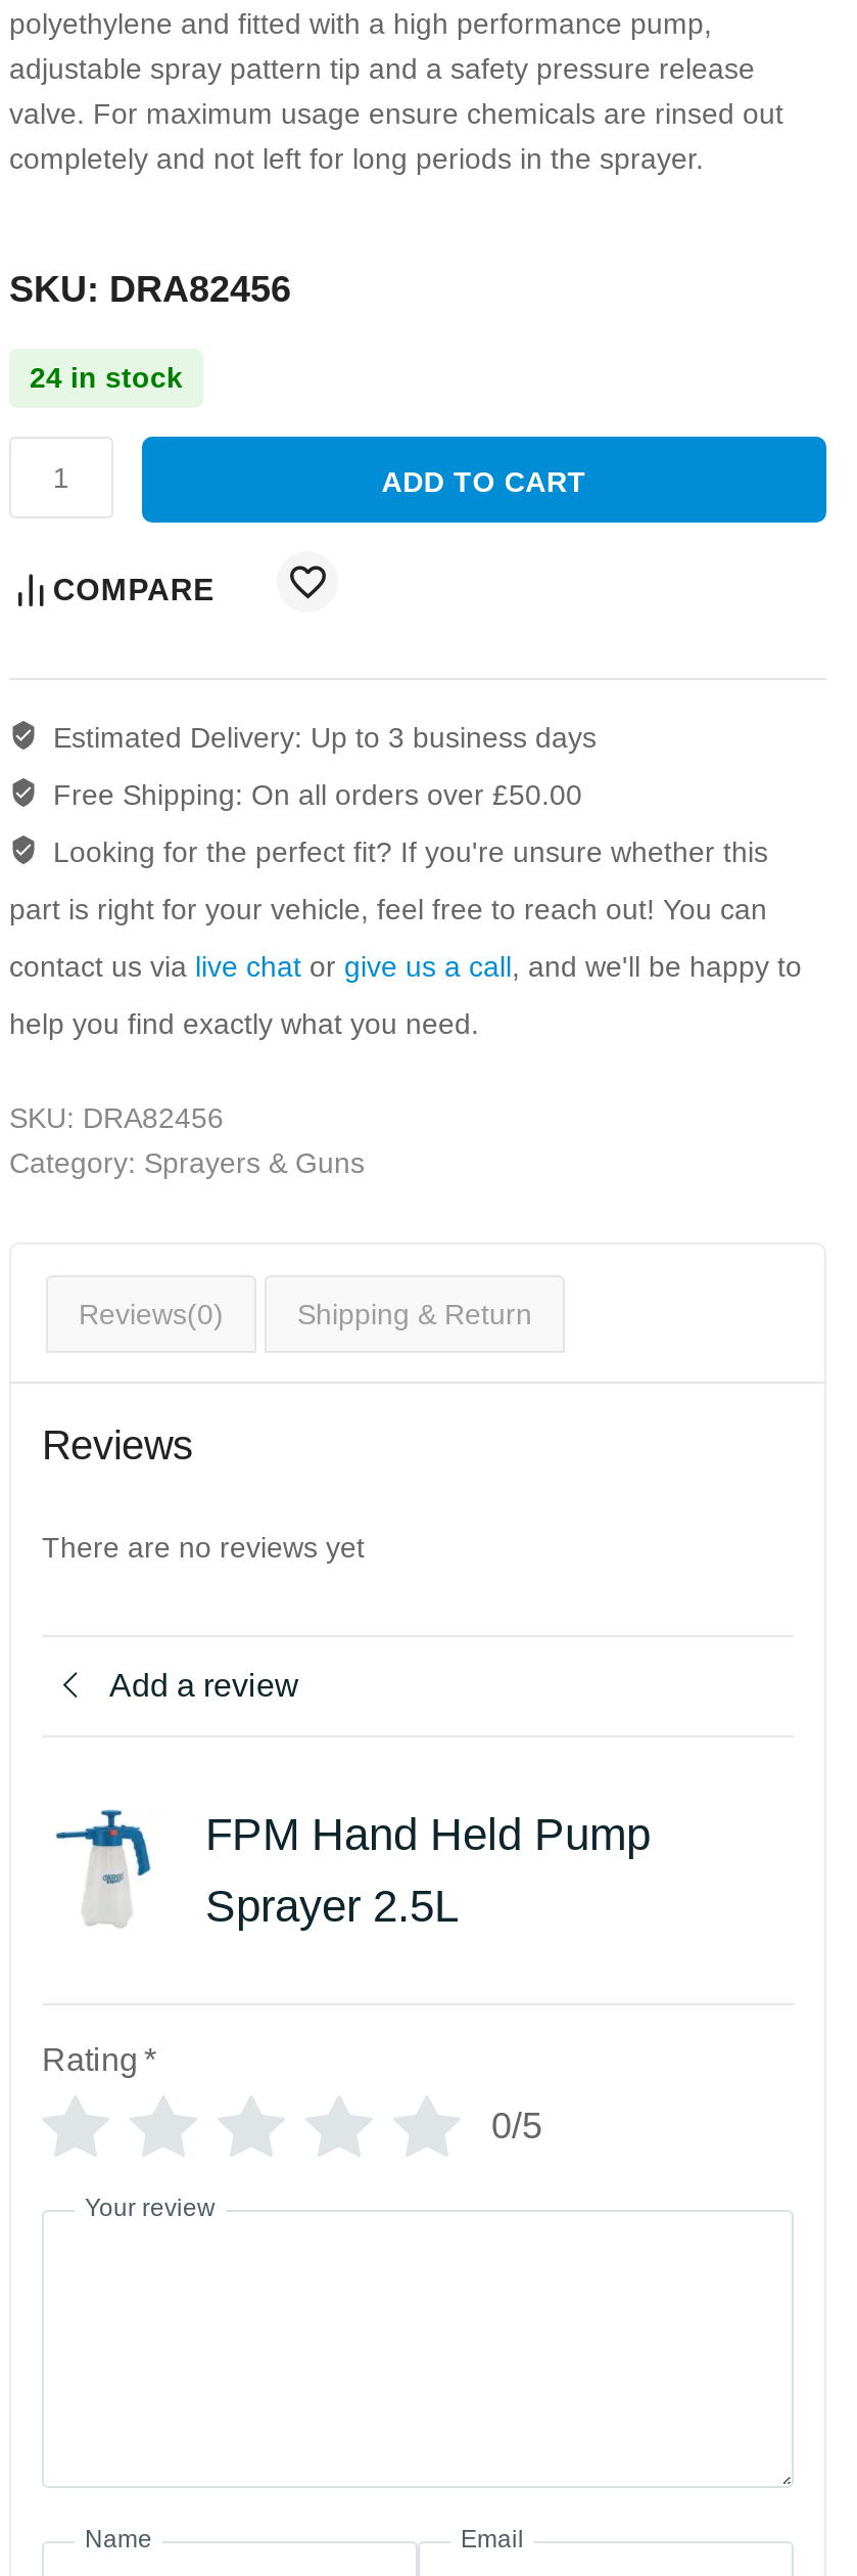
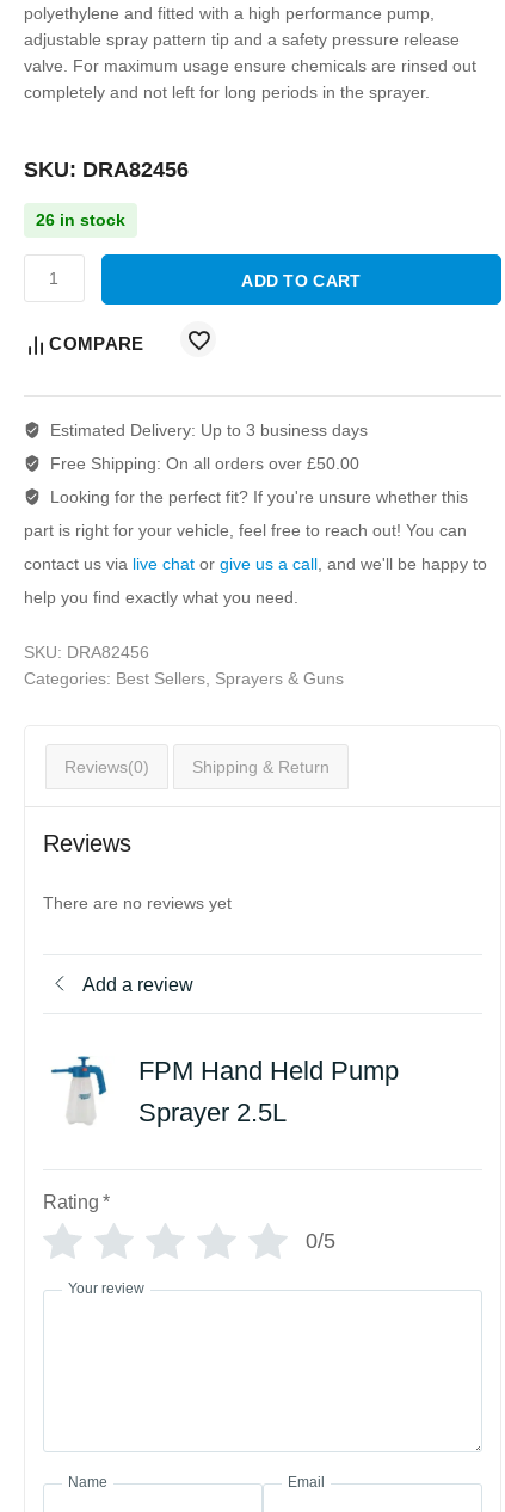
- 24 in stock
+ 26 in stock

- Category: Sprayers & Guns
+ Categories: Best Sellers, Sprayers & Guns
